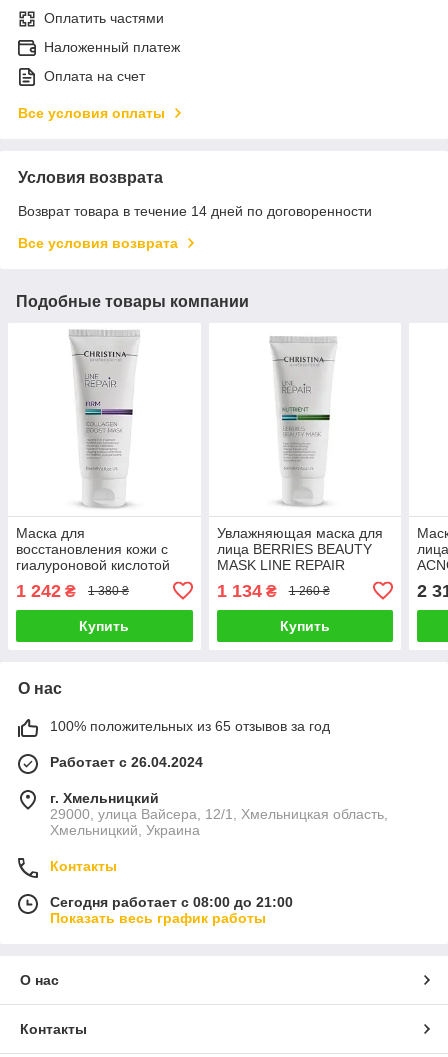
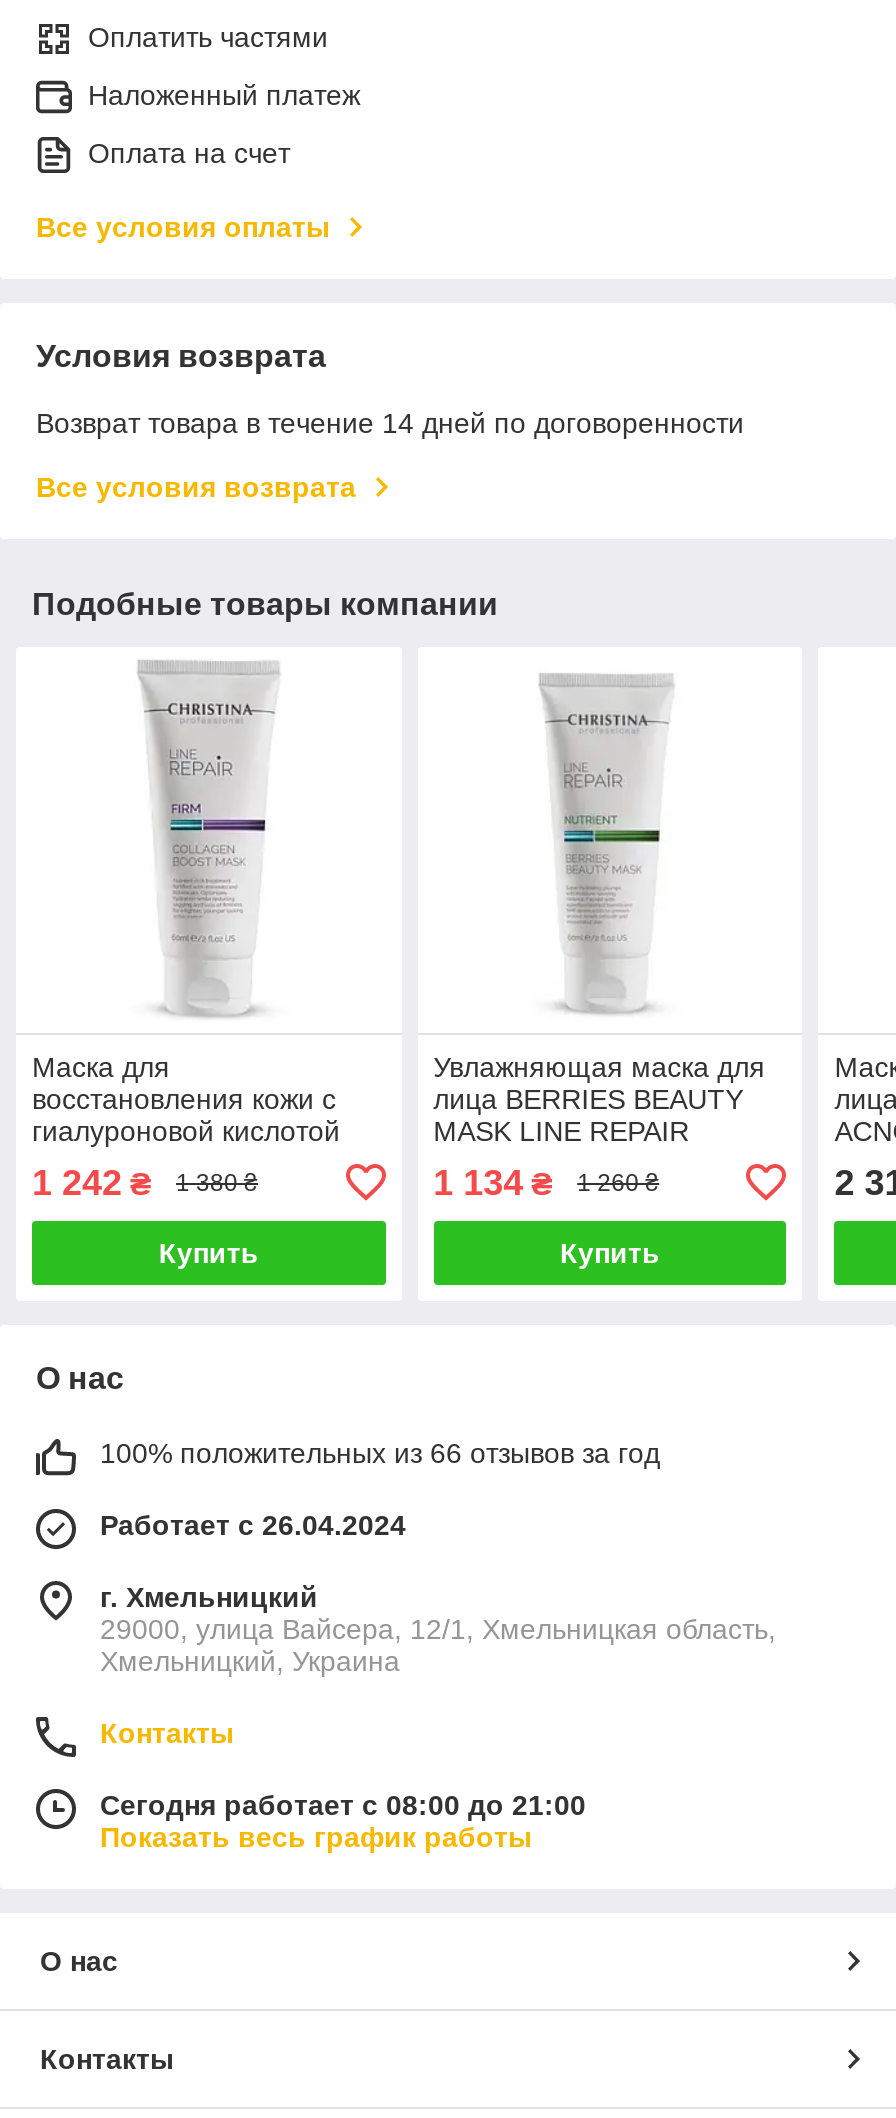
- 100% положительных из 65 отзывов за год
+ 100% положительных из 66 отзывов за год
